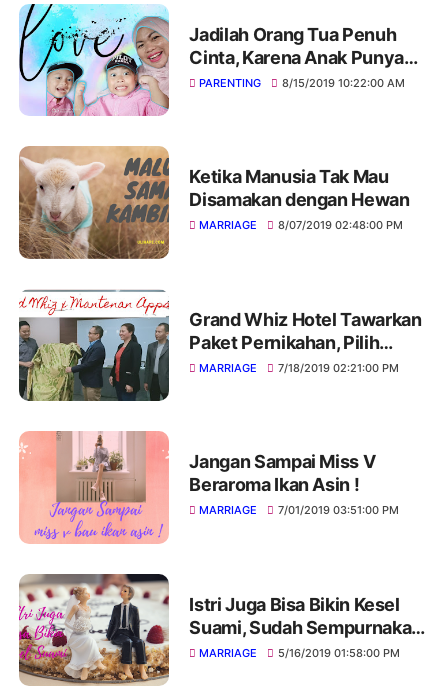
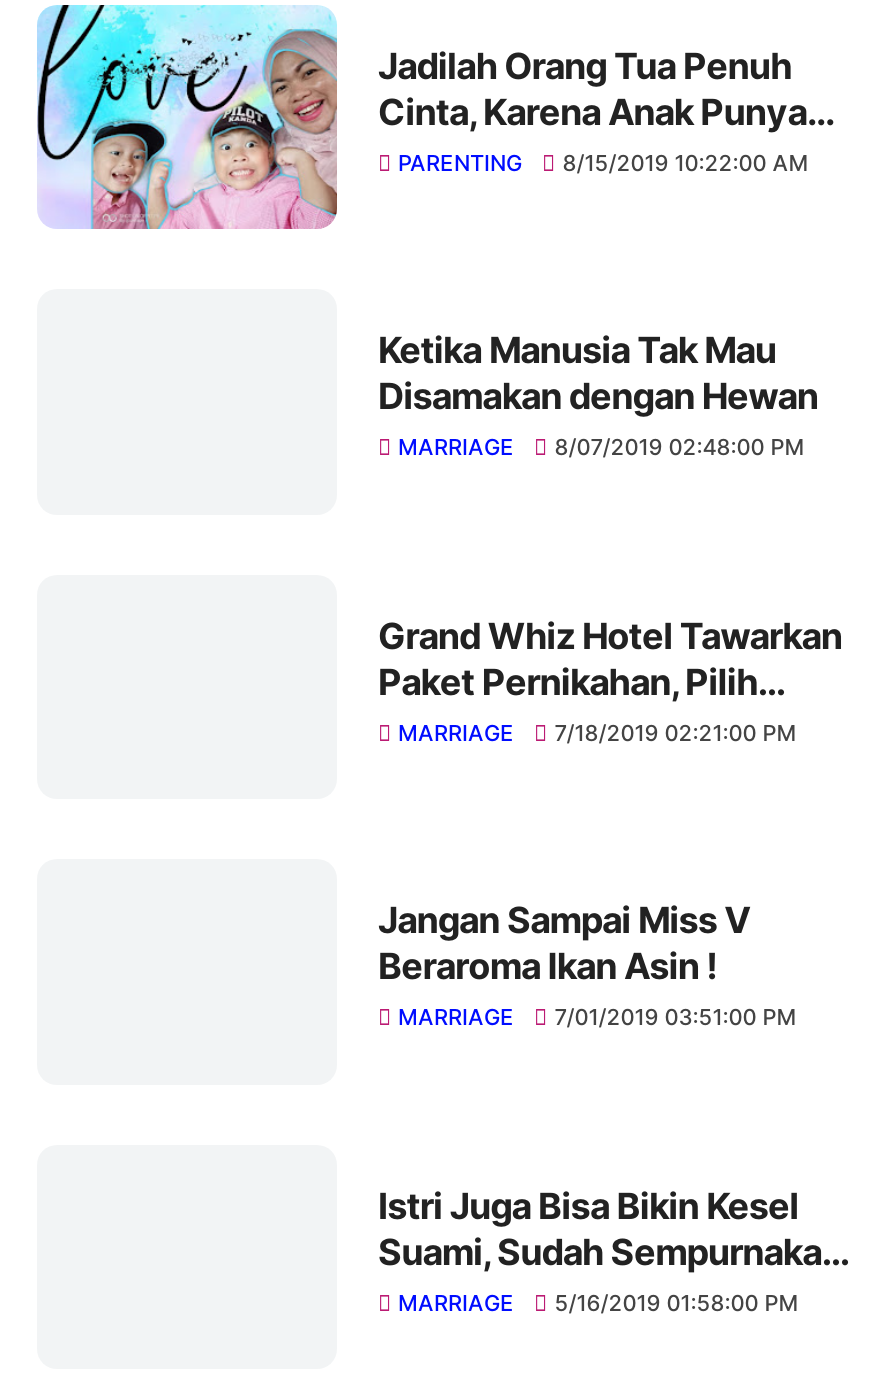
- [image]

- [image]

- [image]

- [image]
